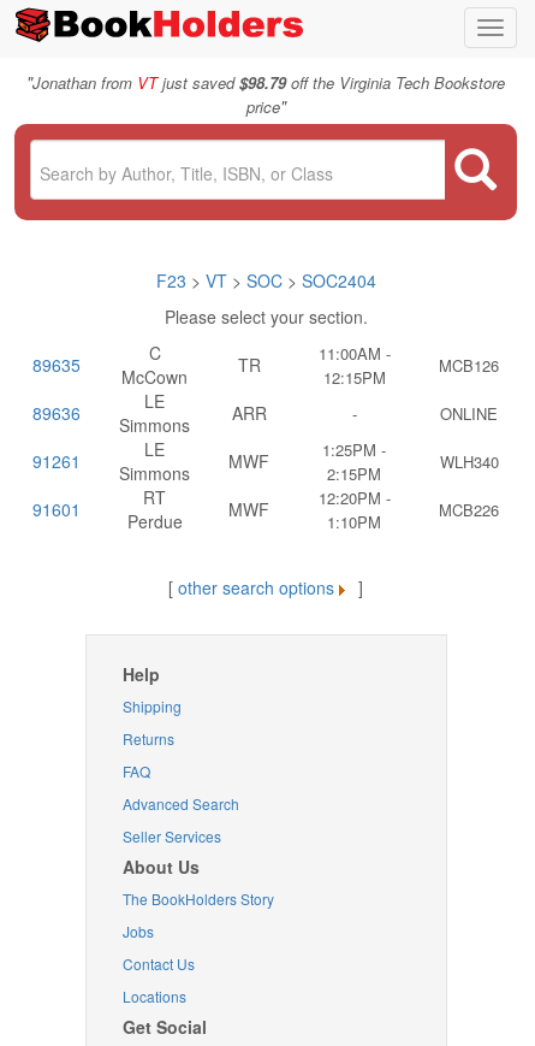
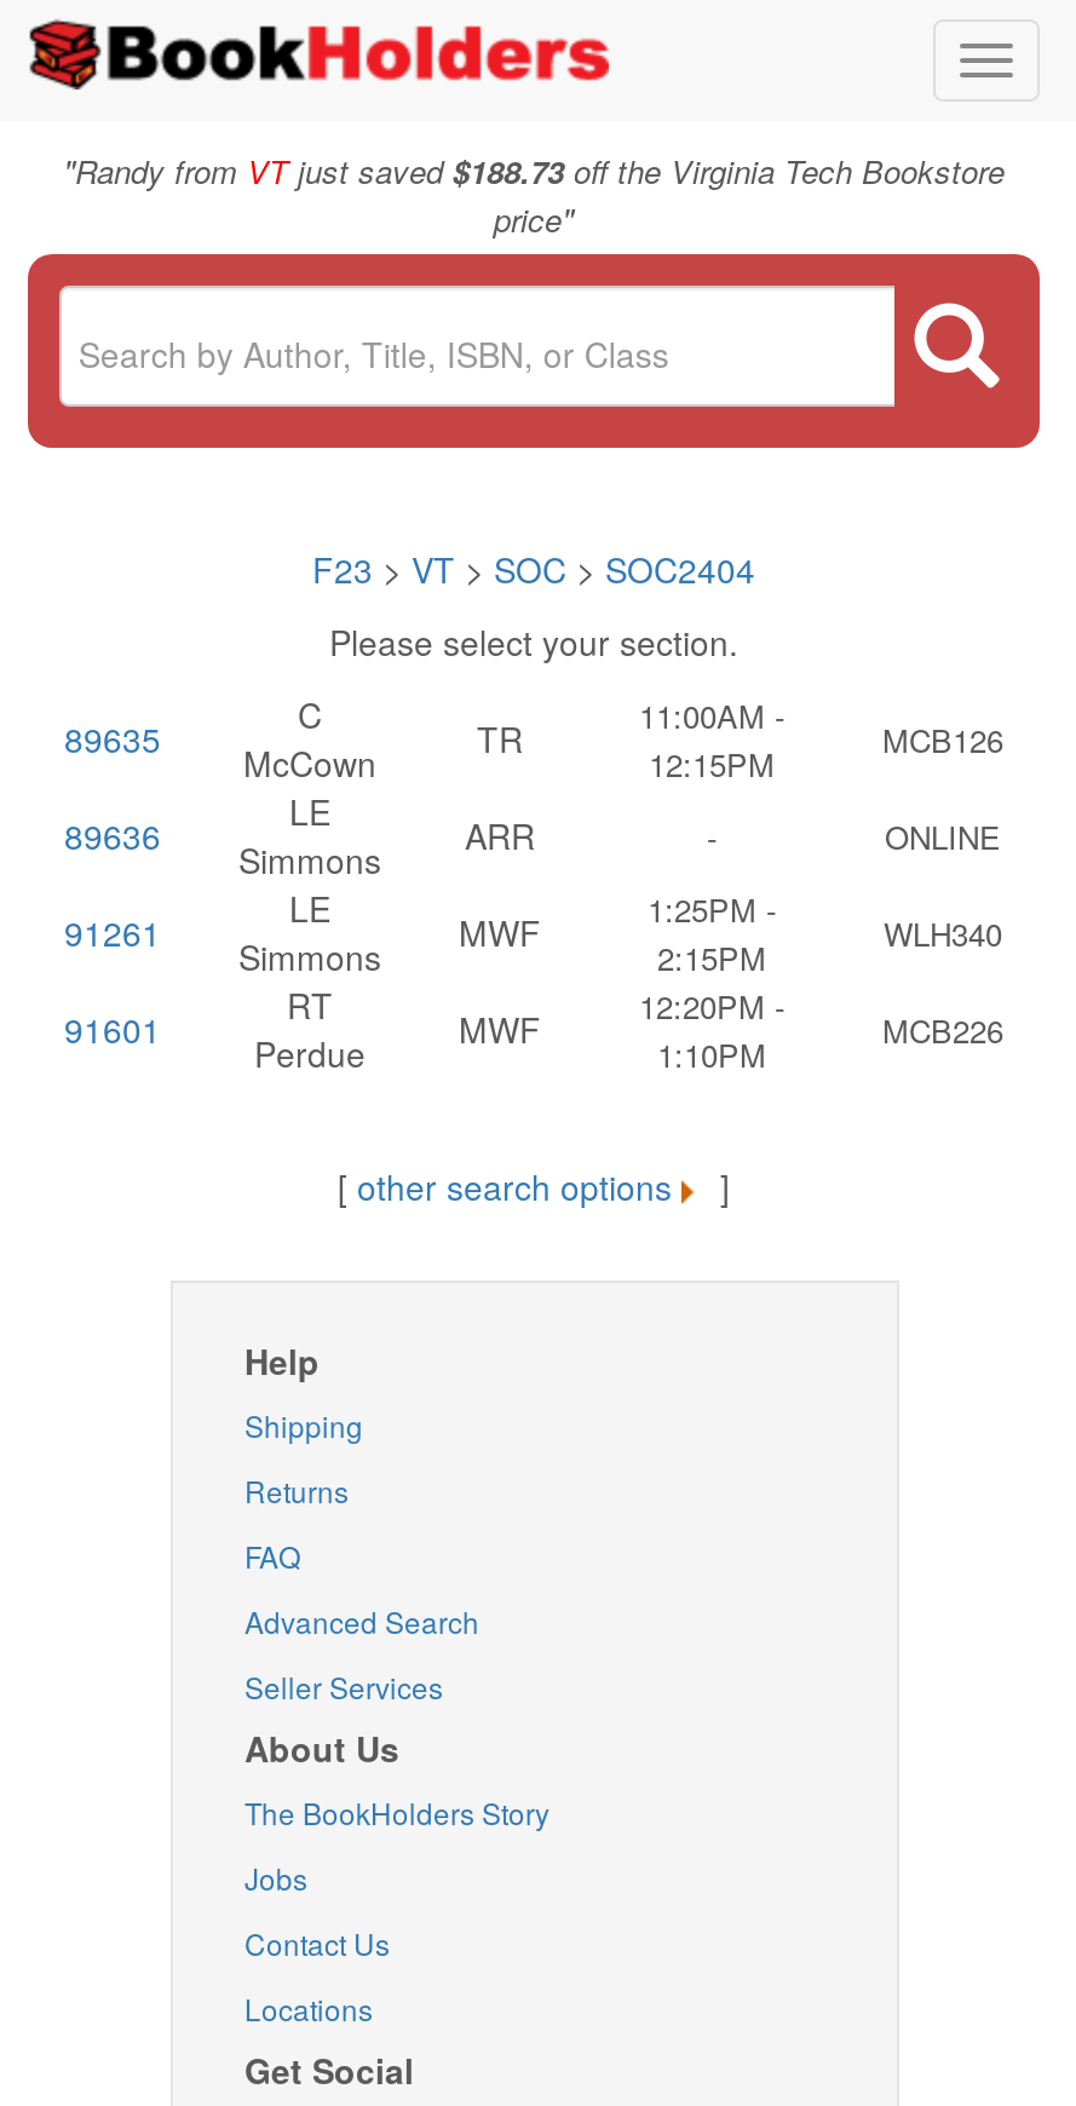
- "Jonathan from VT just saved$98.79 off the Virginia Tech Bookstore
+ "Randy from VT just saved$188.73 off the Virginia Tech Bookstore
